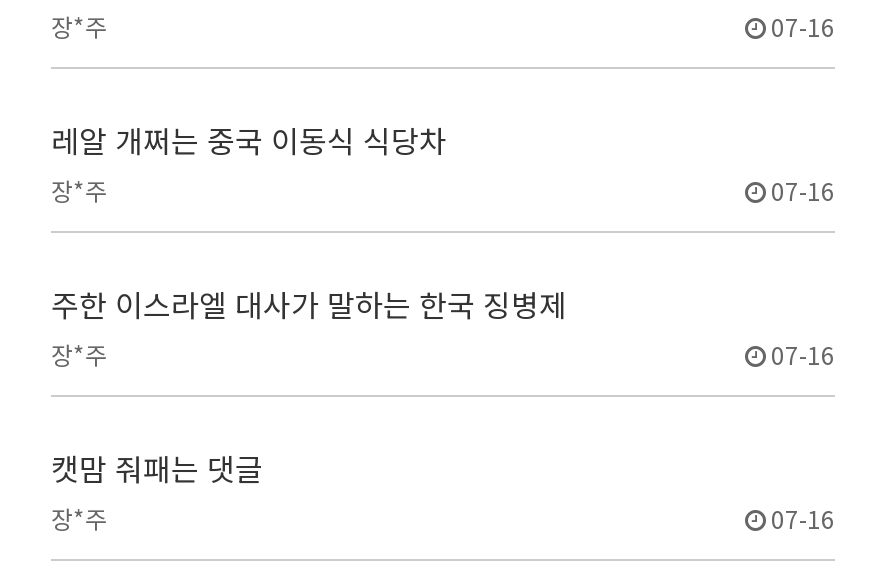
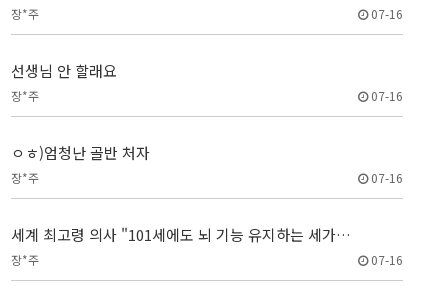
- 레알 개쩌는 중국 이동식 식당차
+ 선생님 안 할래요

- 주한 이스라엘 대사가 말하는 한국 징병제
+ ㅇㅎ)엄청난 골반 처자

- 캣맘 줘패는 댓글
+ 세계 최고령 의사 "101세에도 뇌 기능 유지하는 세가…
